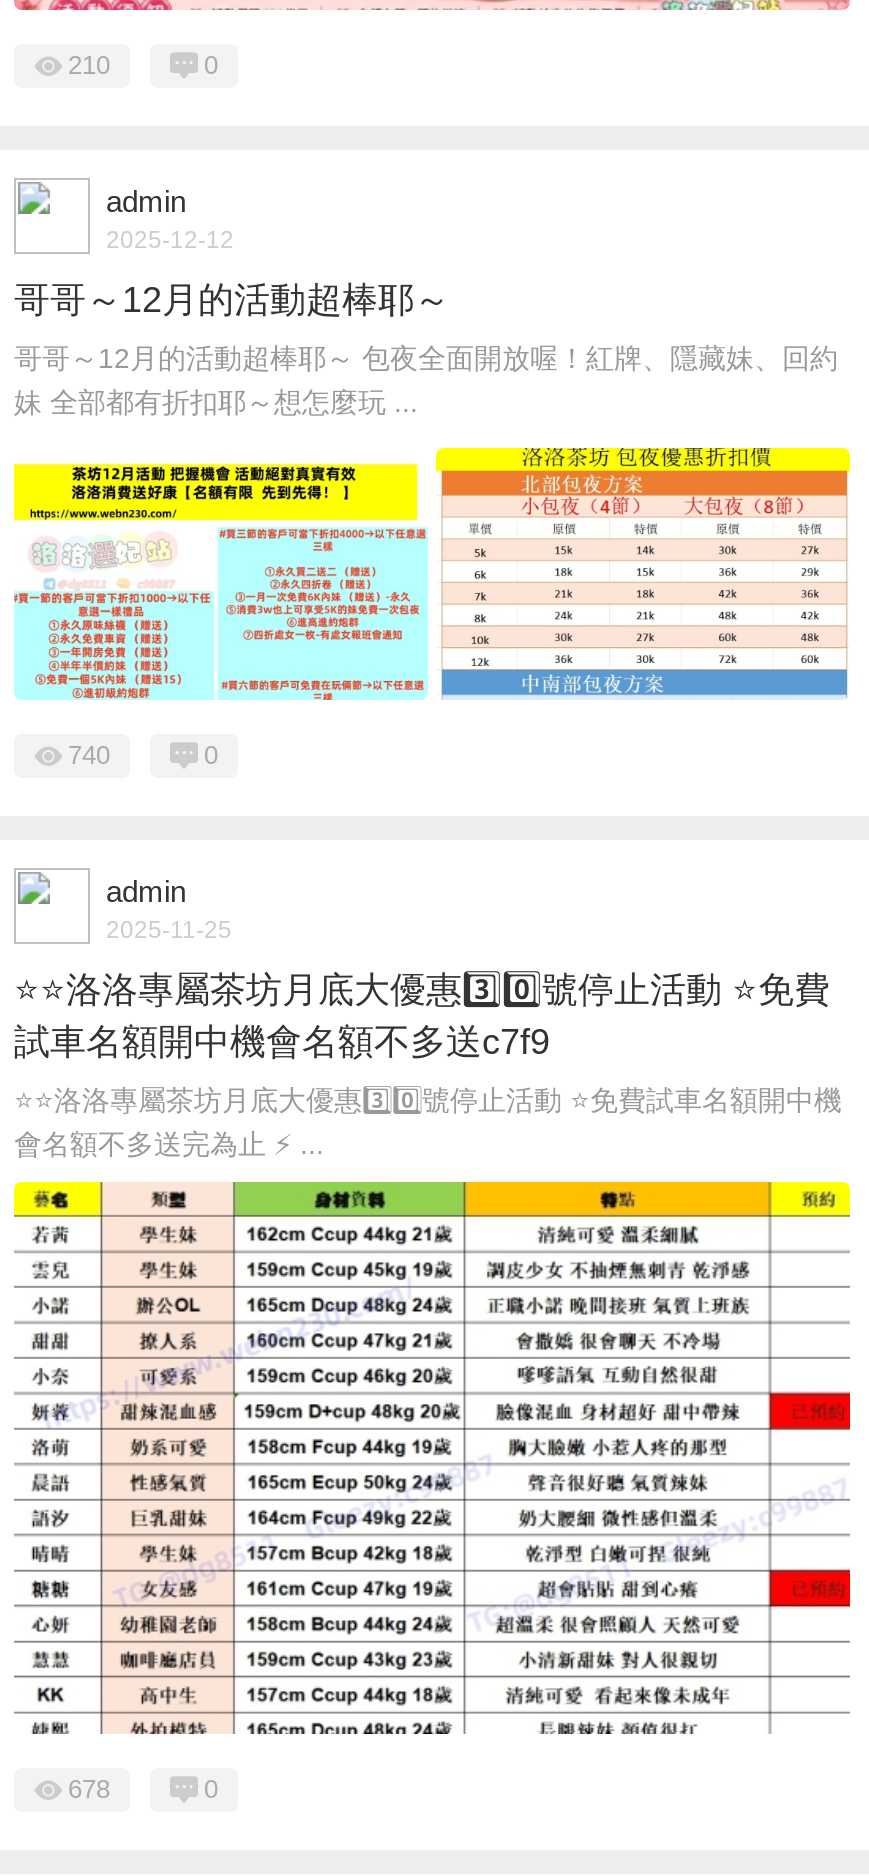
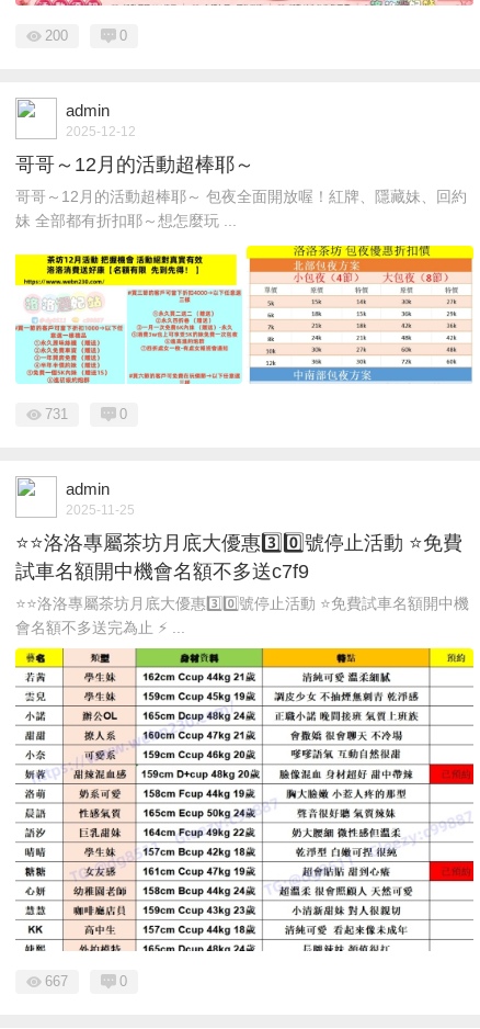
- 210
+ 200

- 740
+ 731

- 678
+ 667
